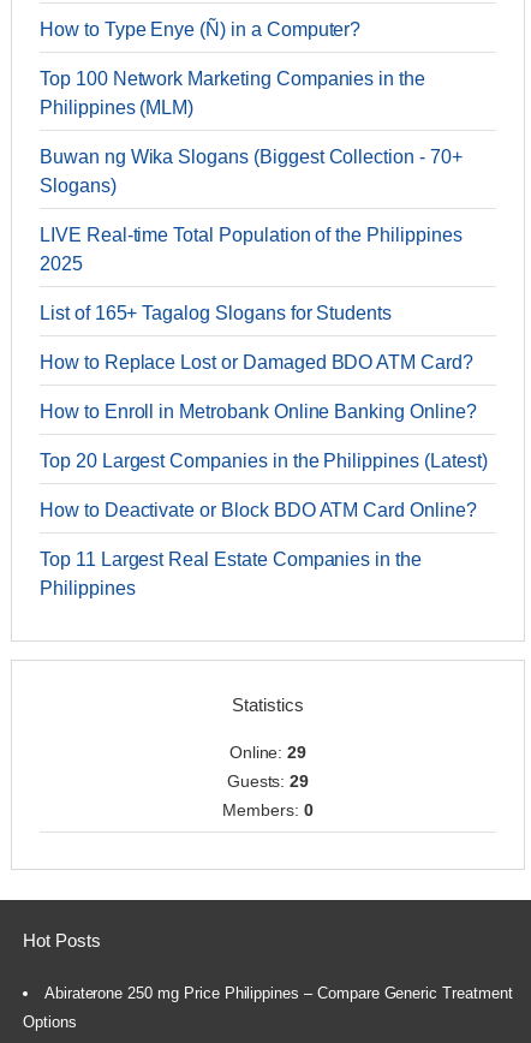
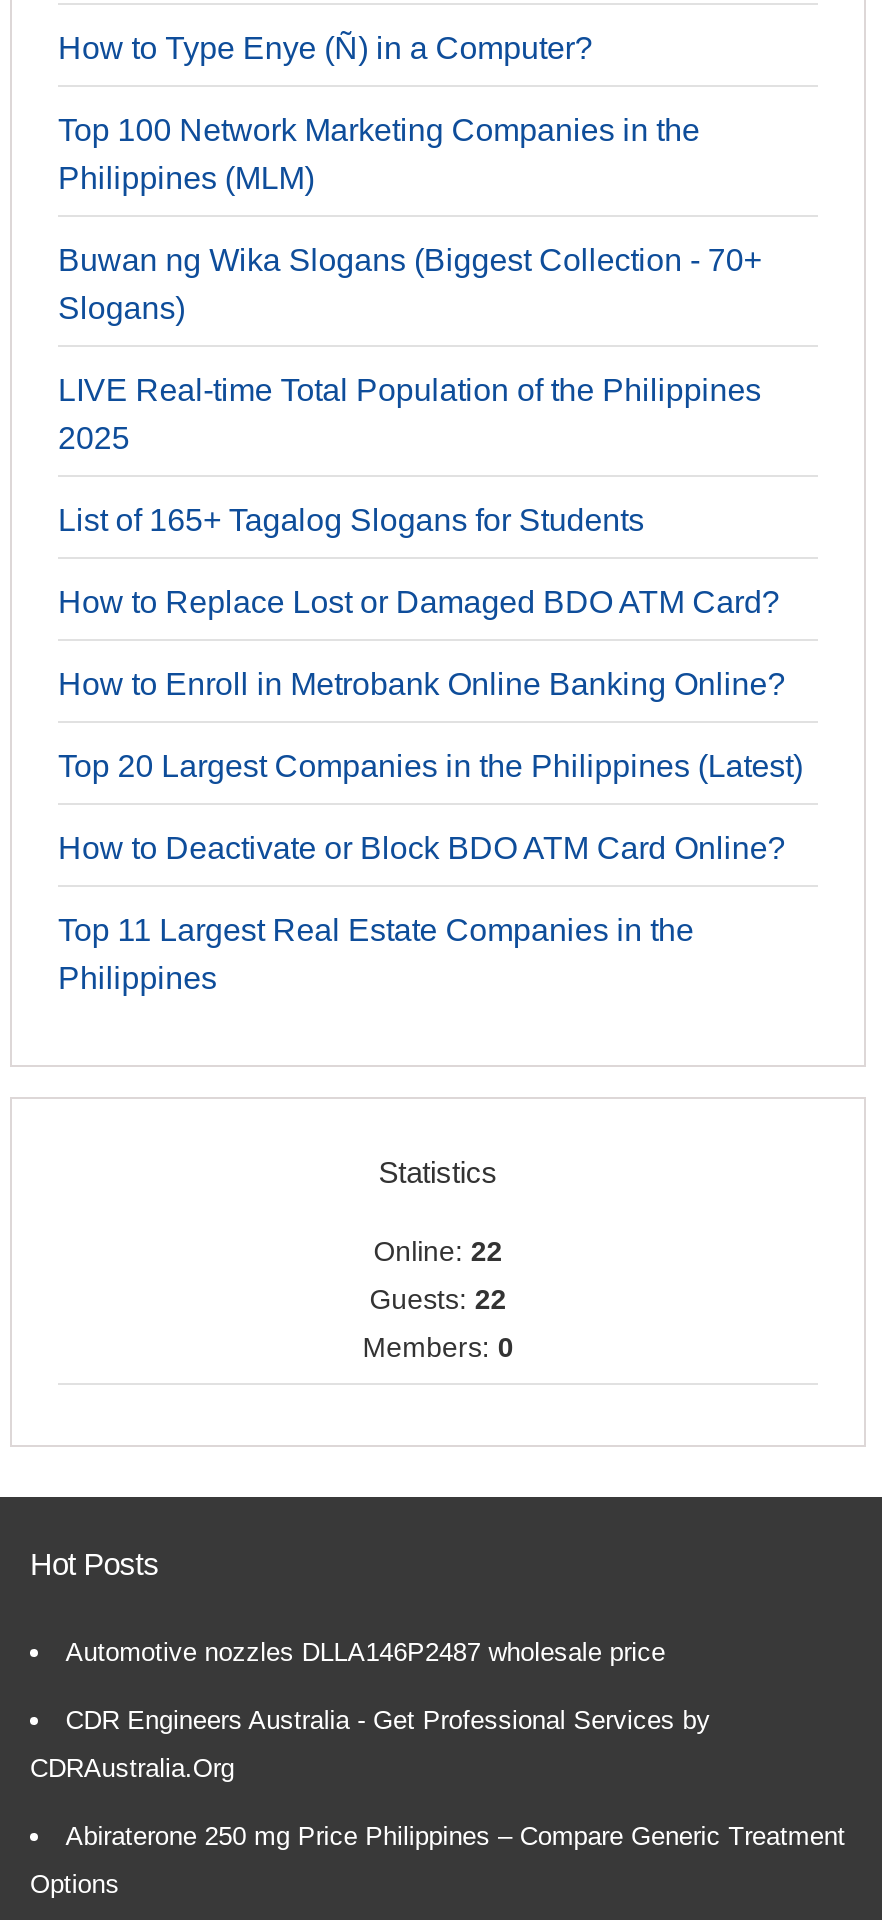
- Online: 29
+ Online: 22

- Guests: 29
+ Guests: 22

+ Automotive nozzles DLLA146P2487 wholesale price
+ CDR Engineers Australia - Get Professional Services by
+ CDRAustralia.Org
